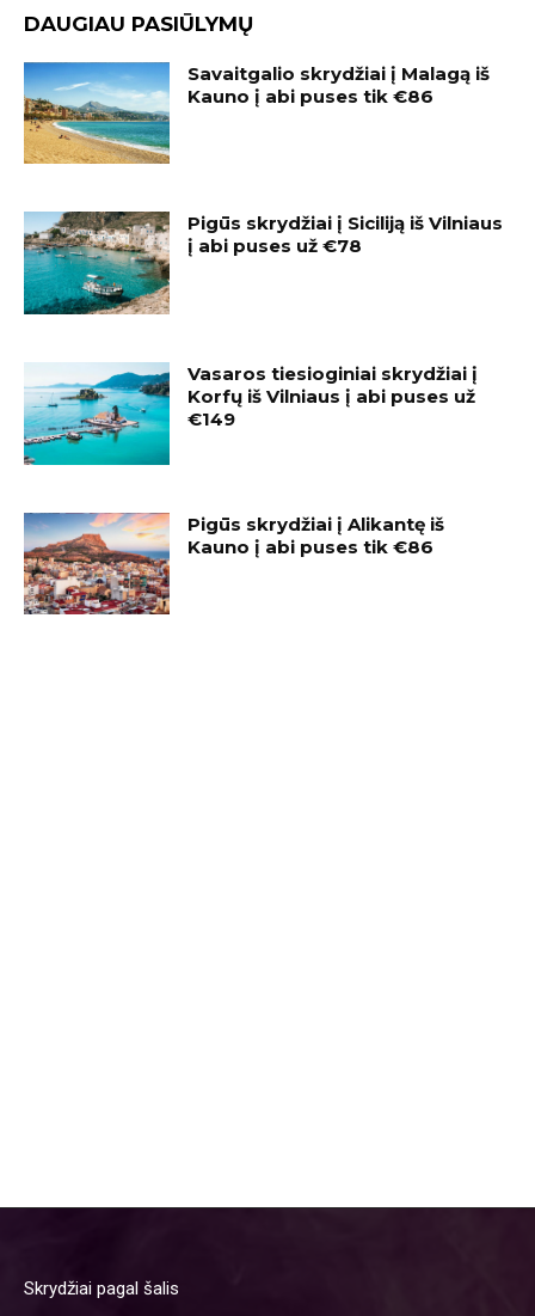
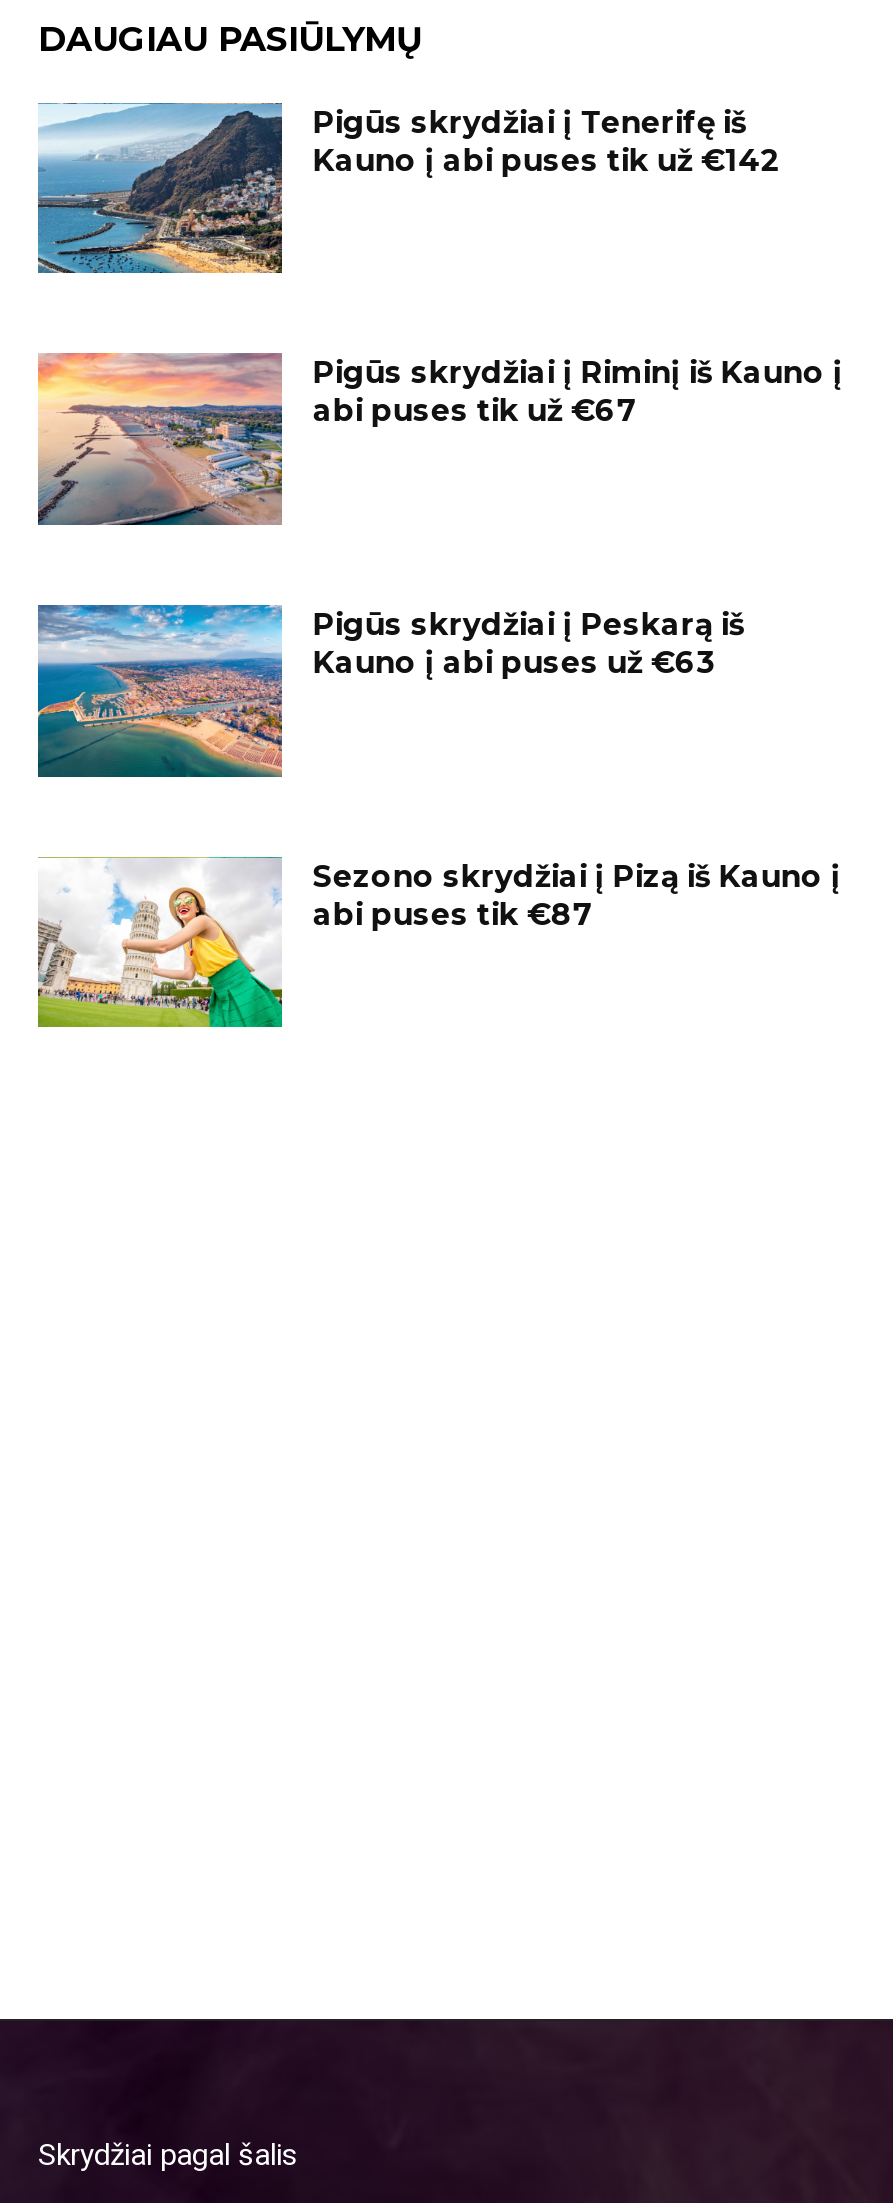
- [image]
- Savaitgalio skrydžiai į Malagą iš
- Kauno į abi puses tik €86
+ [image]
+ Pigūs skrydžiai į Tenerifę iš
+ Kauno į abi puses tik už €142

- [image]
- Pigūs skrydžiai į Siciliją iš Vilniaus
- į abi puses už €78
+ [image]
+ Pigūs skrydžiai į Riminį iš Kauno į
+ abi puses tik už €67

- [image]
- Vasaros tiesioginiai skrydžiai į
- Korfų iš Vilniaus į abi puses už
- €149
+ [image]
+ Pigūs skrydžiai į Peskarą iš
+ Kauno į abi puses už €63

- [image]
- Pigūs skrydžiai į Alikantę iš
- Kauno į abi puses tik €86
+ [image]
+ Sezono skrydžiai į Pizą iš Kauno į
+ abi puses tik €87
